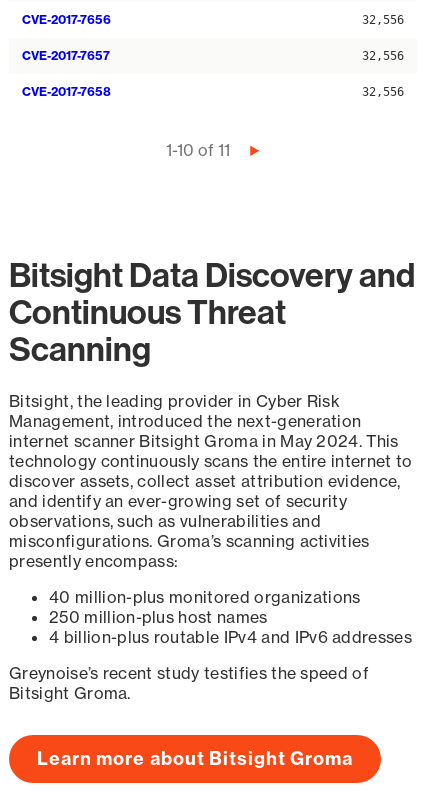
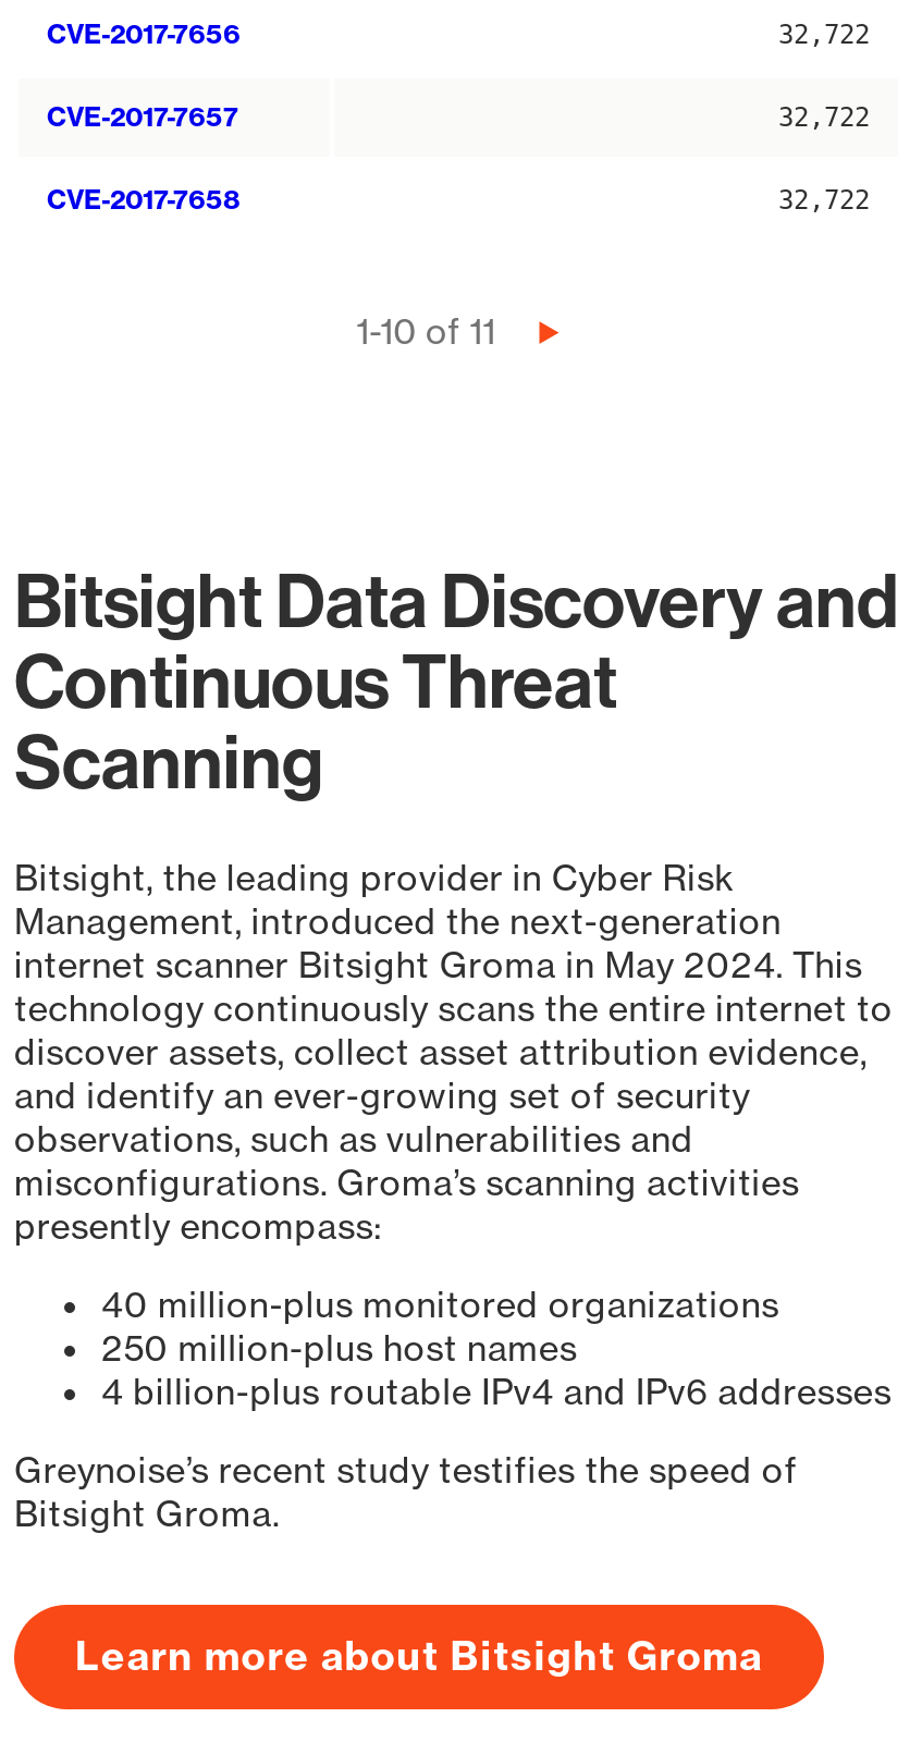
- 32,556
+ 32,722

- 32,556
+ 32,722

- 32,556
+ 32,722
